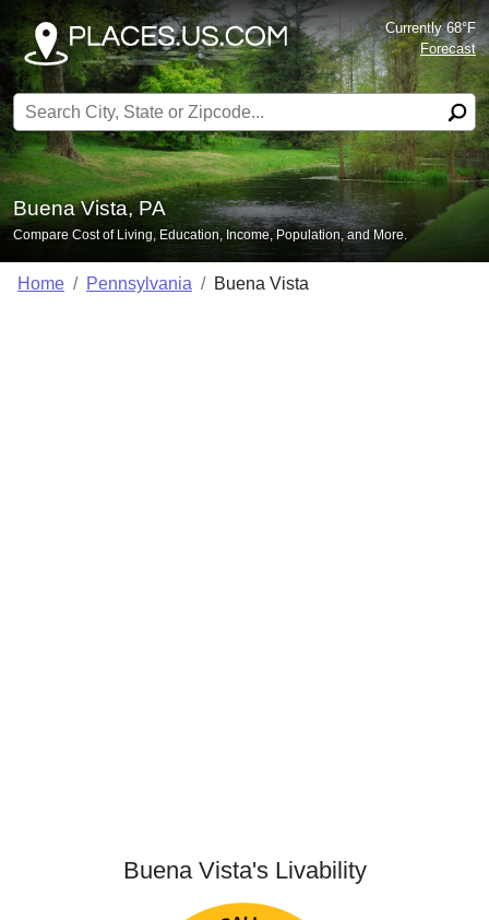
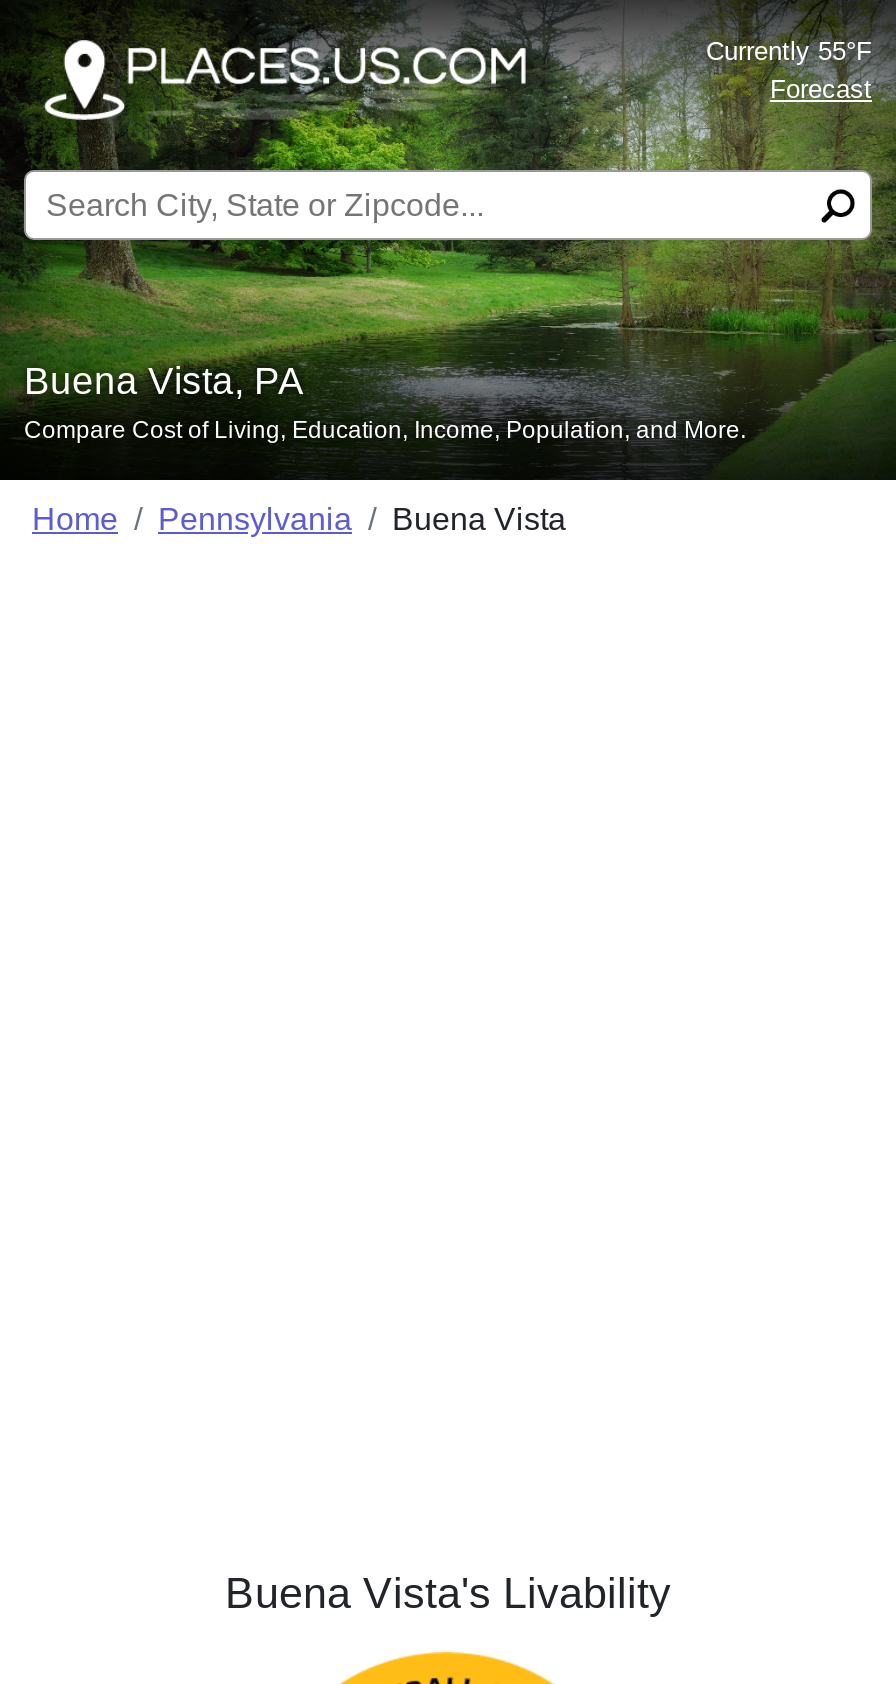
- Currently 68°F
+ Currently 55°F
